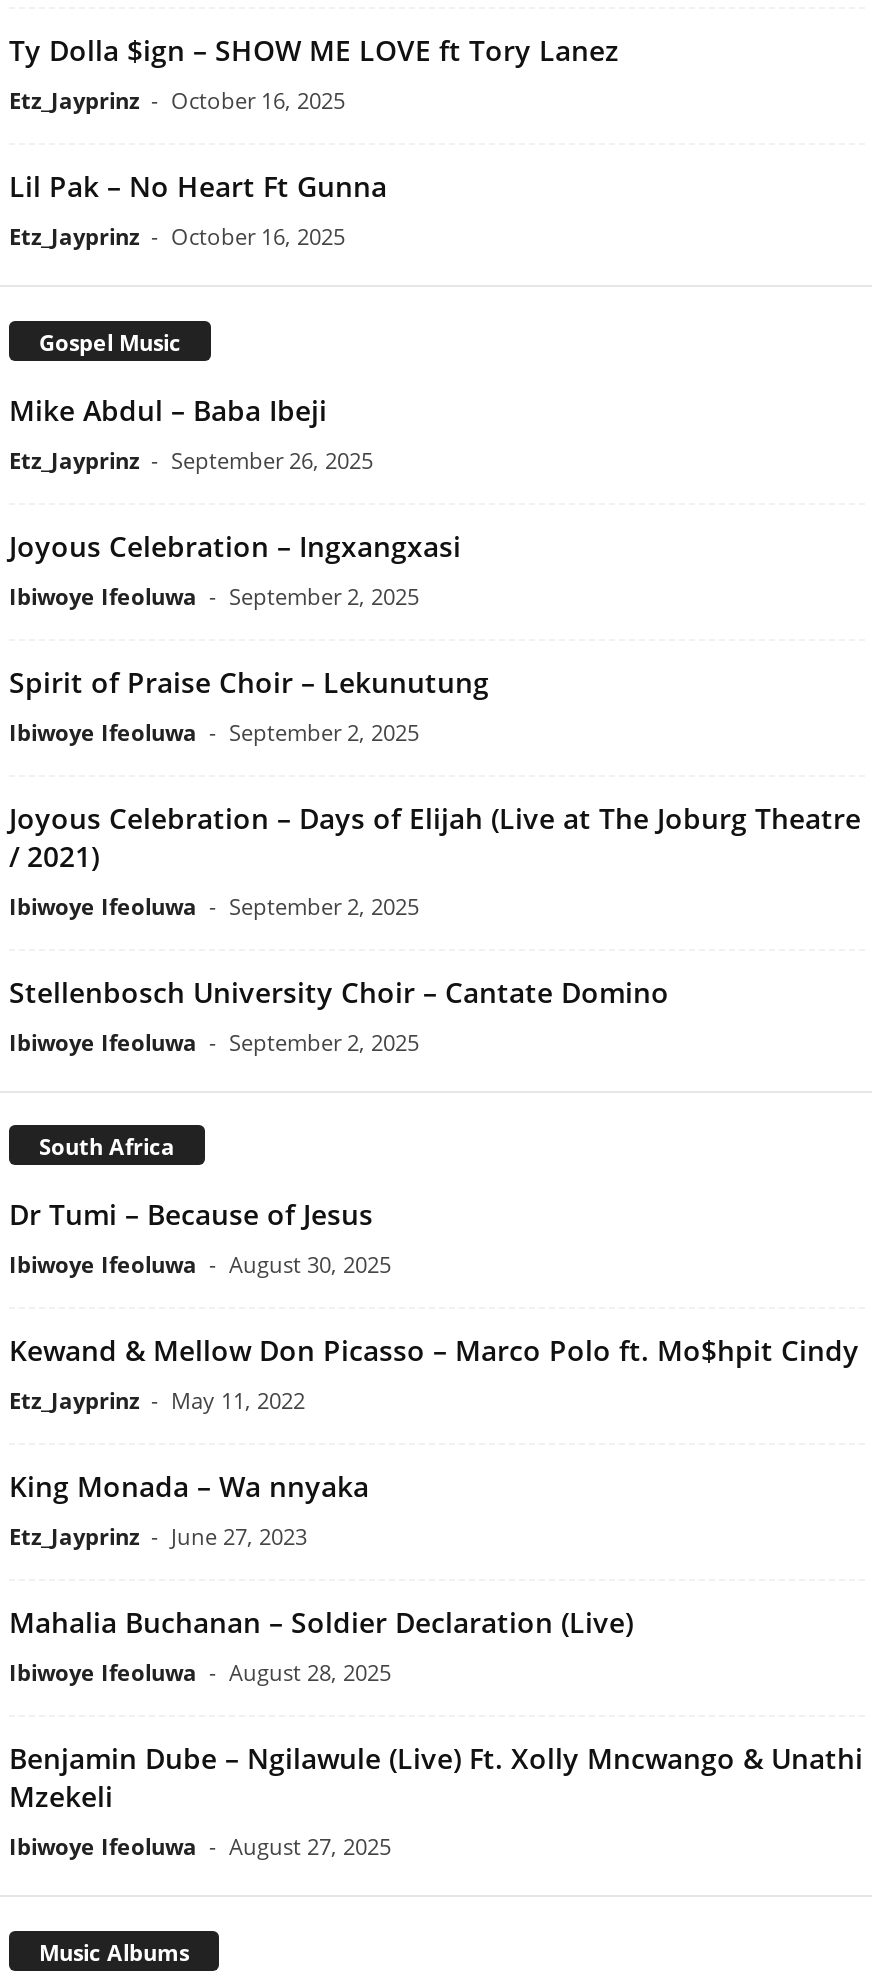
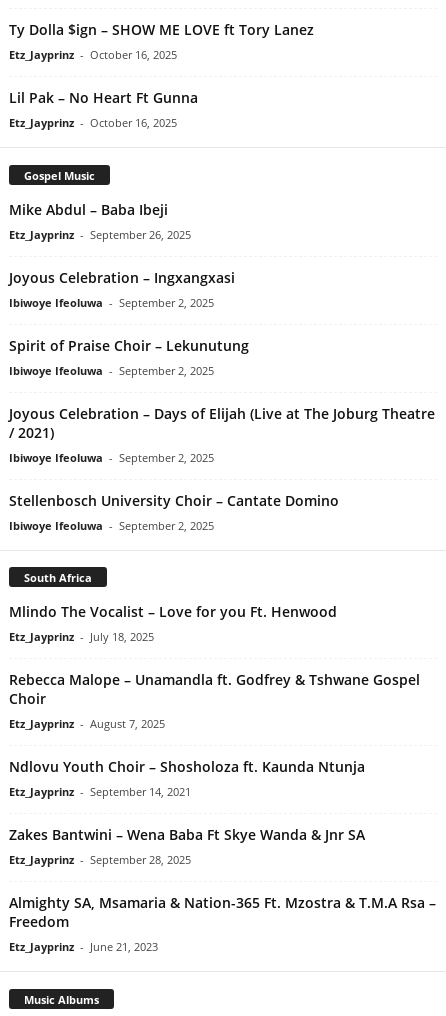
- Dr Tumi – Because of Jesus
- Ibiwoye Ifeoluwa - August 30, 2025
+ Mlindo The Vocalist – Love for you Ft. Henwood
+ Etz_Jayprinz - July 18, 2025

- Kewand & Mellow Don Picasso – Marco Polo ft. Mo$hpit Cindy
- Etz_Jayprinz - May 11, 2022
+ Rebecca Malope – Unamandla ft. Godfrey & Tshwane Gospel
+ Choir
+ Etz_Jayprinz - August 7, 2025

- King Monada – Wa nnyaka
- Etz_Jayprinz - June 27, 2023
+ Ndlovu Youth Choir – Shosholoza ft. Kaunda Ntunja
+ Etz_Jayprinz - September 14, 2021

- Mahalia Buchanan – Soldier Declaration (Live)
- Ibiwoye Ifeoluwa - August 28, 2025
+ Zakes Bantwini – Wena Baba Ft Skye Wanda & Jnr SA
+ Etz_Jayprinz - September 28, 2025

- Benjamin Dube – Ngilawule (Live) Ft. Xolly Mncwango & Unathi
- Mzekeli
- Ibiwoye Ifeoluwa - August 27, 2025
+ Almighty SA, Msamaria & Nation-365 Ft. Mzostra & T.M.A Rsa –
+ Freedom
+ Etz_Jayprinz - June 21, 2023
